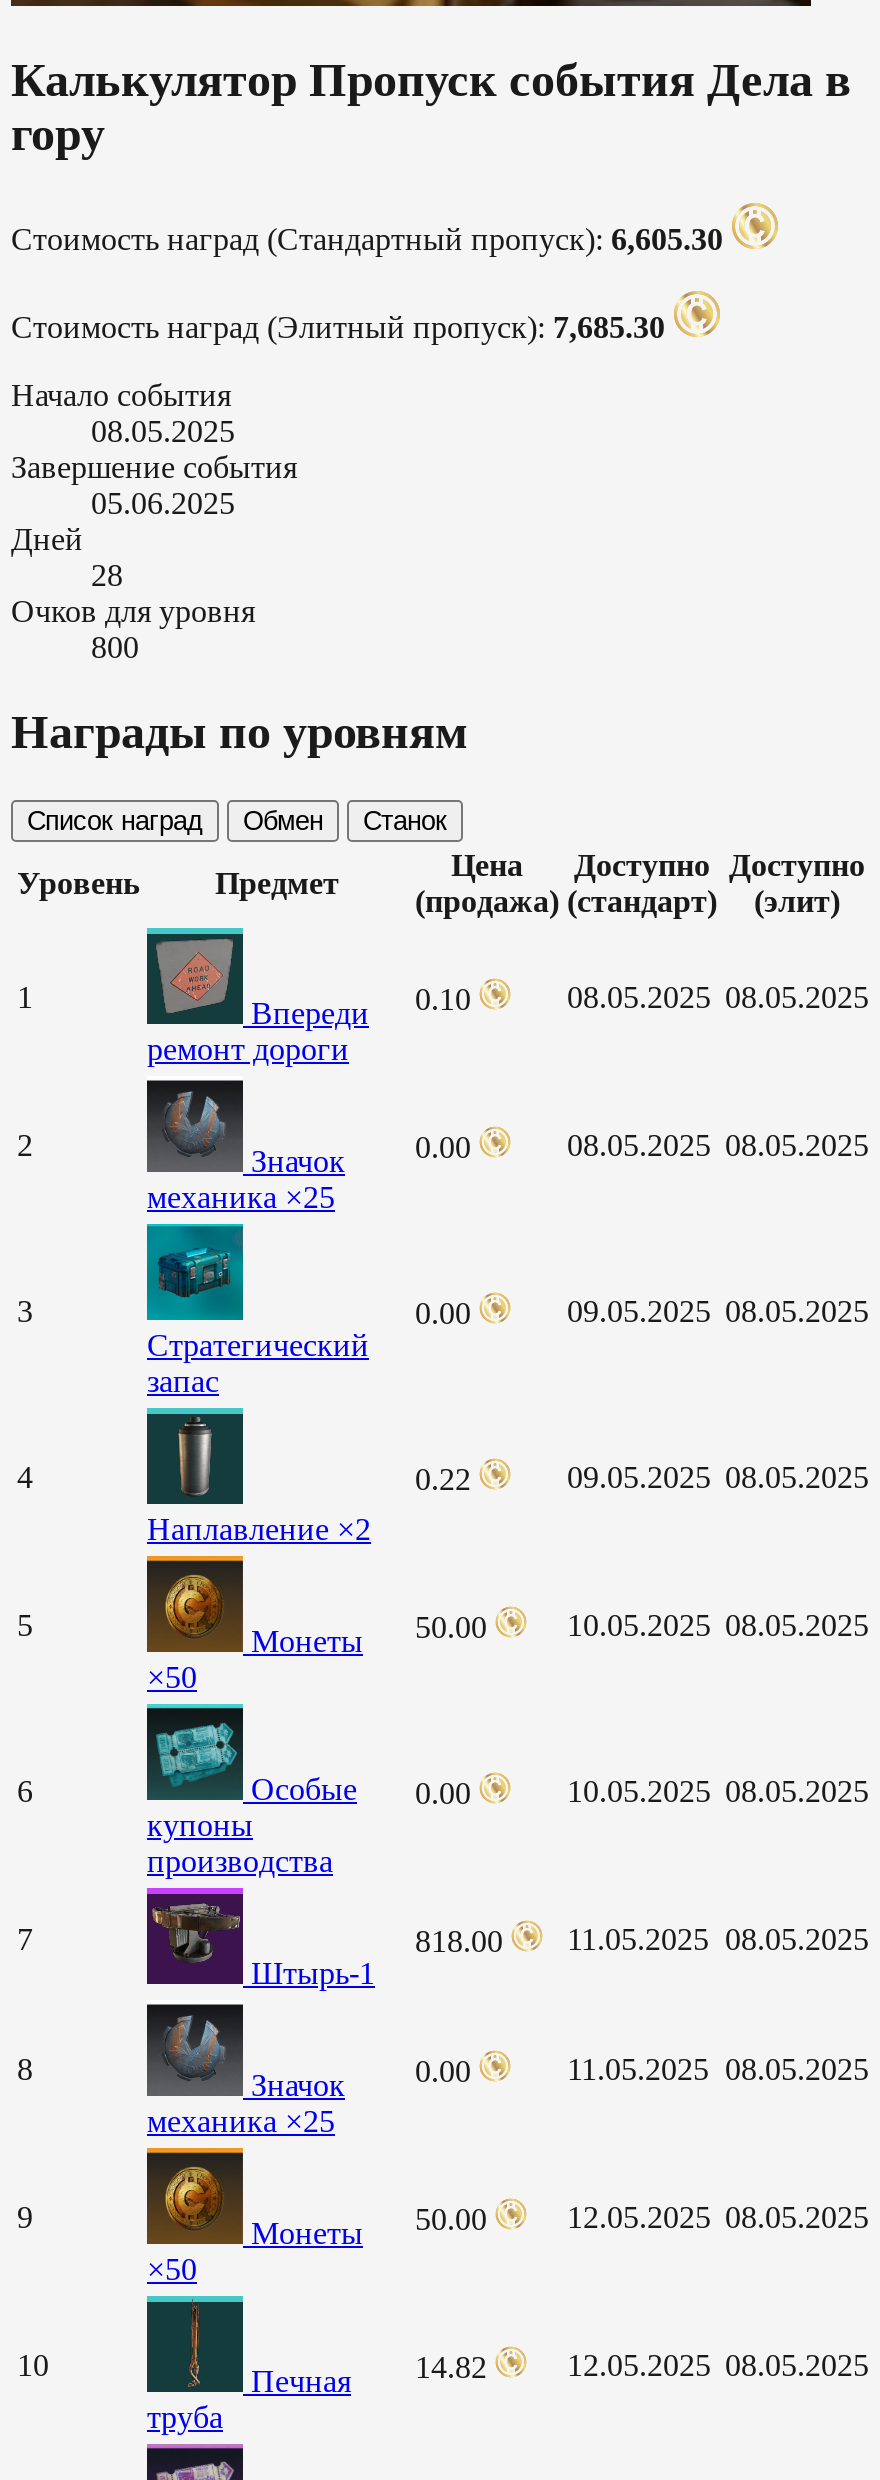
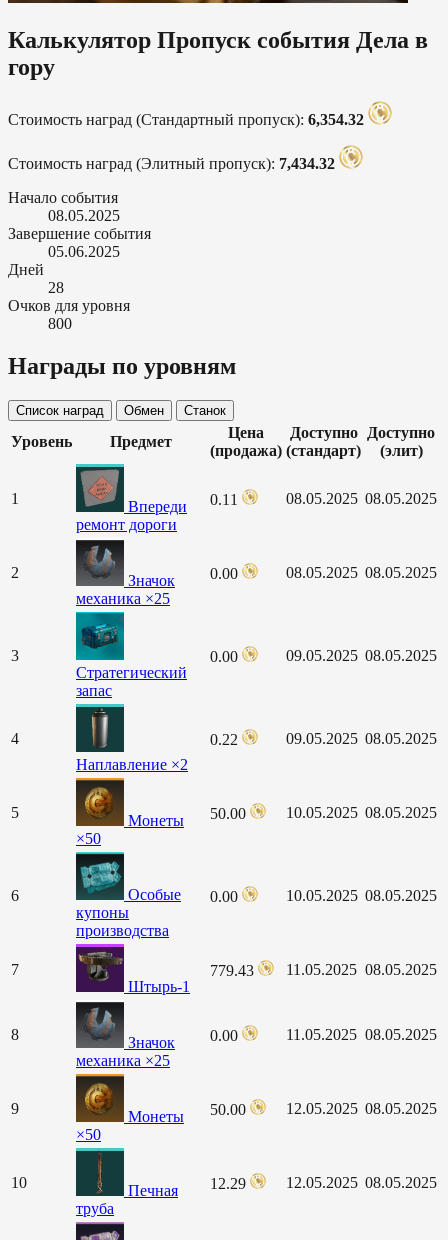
- Стоимость наград (Стандартный пропуск): 6,605.30
+ Стоимость наград (Стандартный пропуск): 6,354.32

- Стоимость наград (Элитный пропуск): 7,685.30
+ Стоимость наград (Элитный пропуск): 7,434.32

- Впереди 0.10
+ Впереди 0.11

- 818.00 11.05.2025 08.05.2025
+ 779.43 11.05.2025 08.05.2025

- Печная 14.82
+ Печная 12.29
